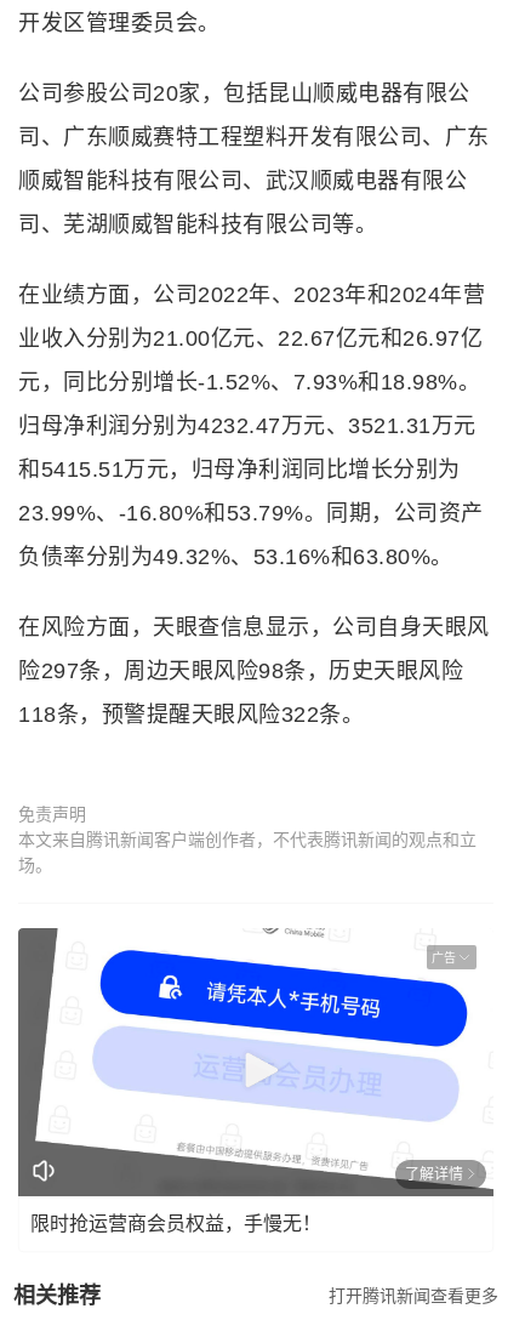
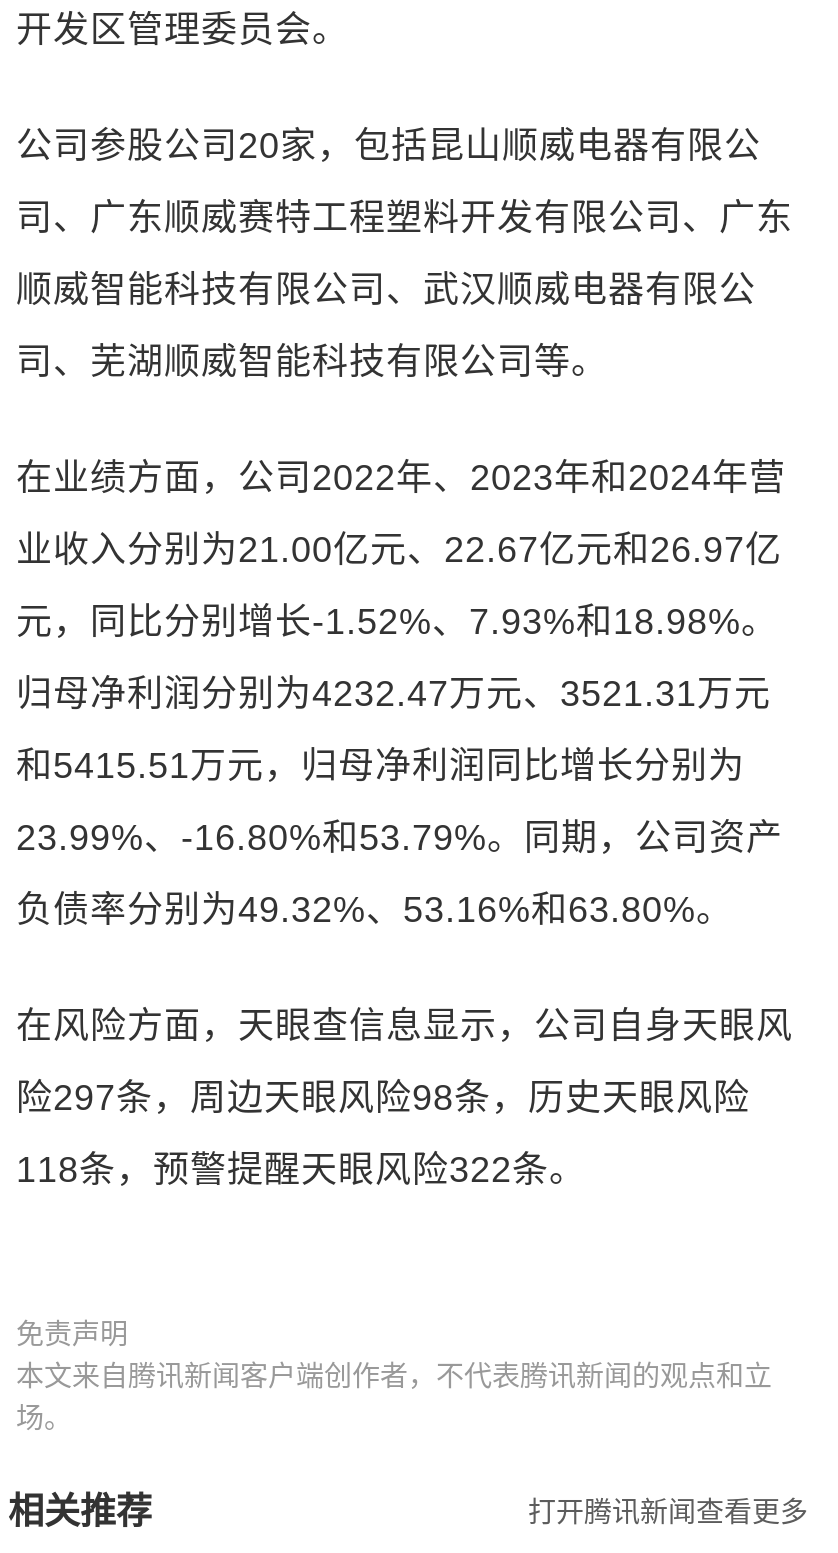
- [image]
- 广告

- 了解详情
- 限时抢运营商会员权益，手慢无！
